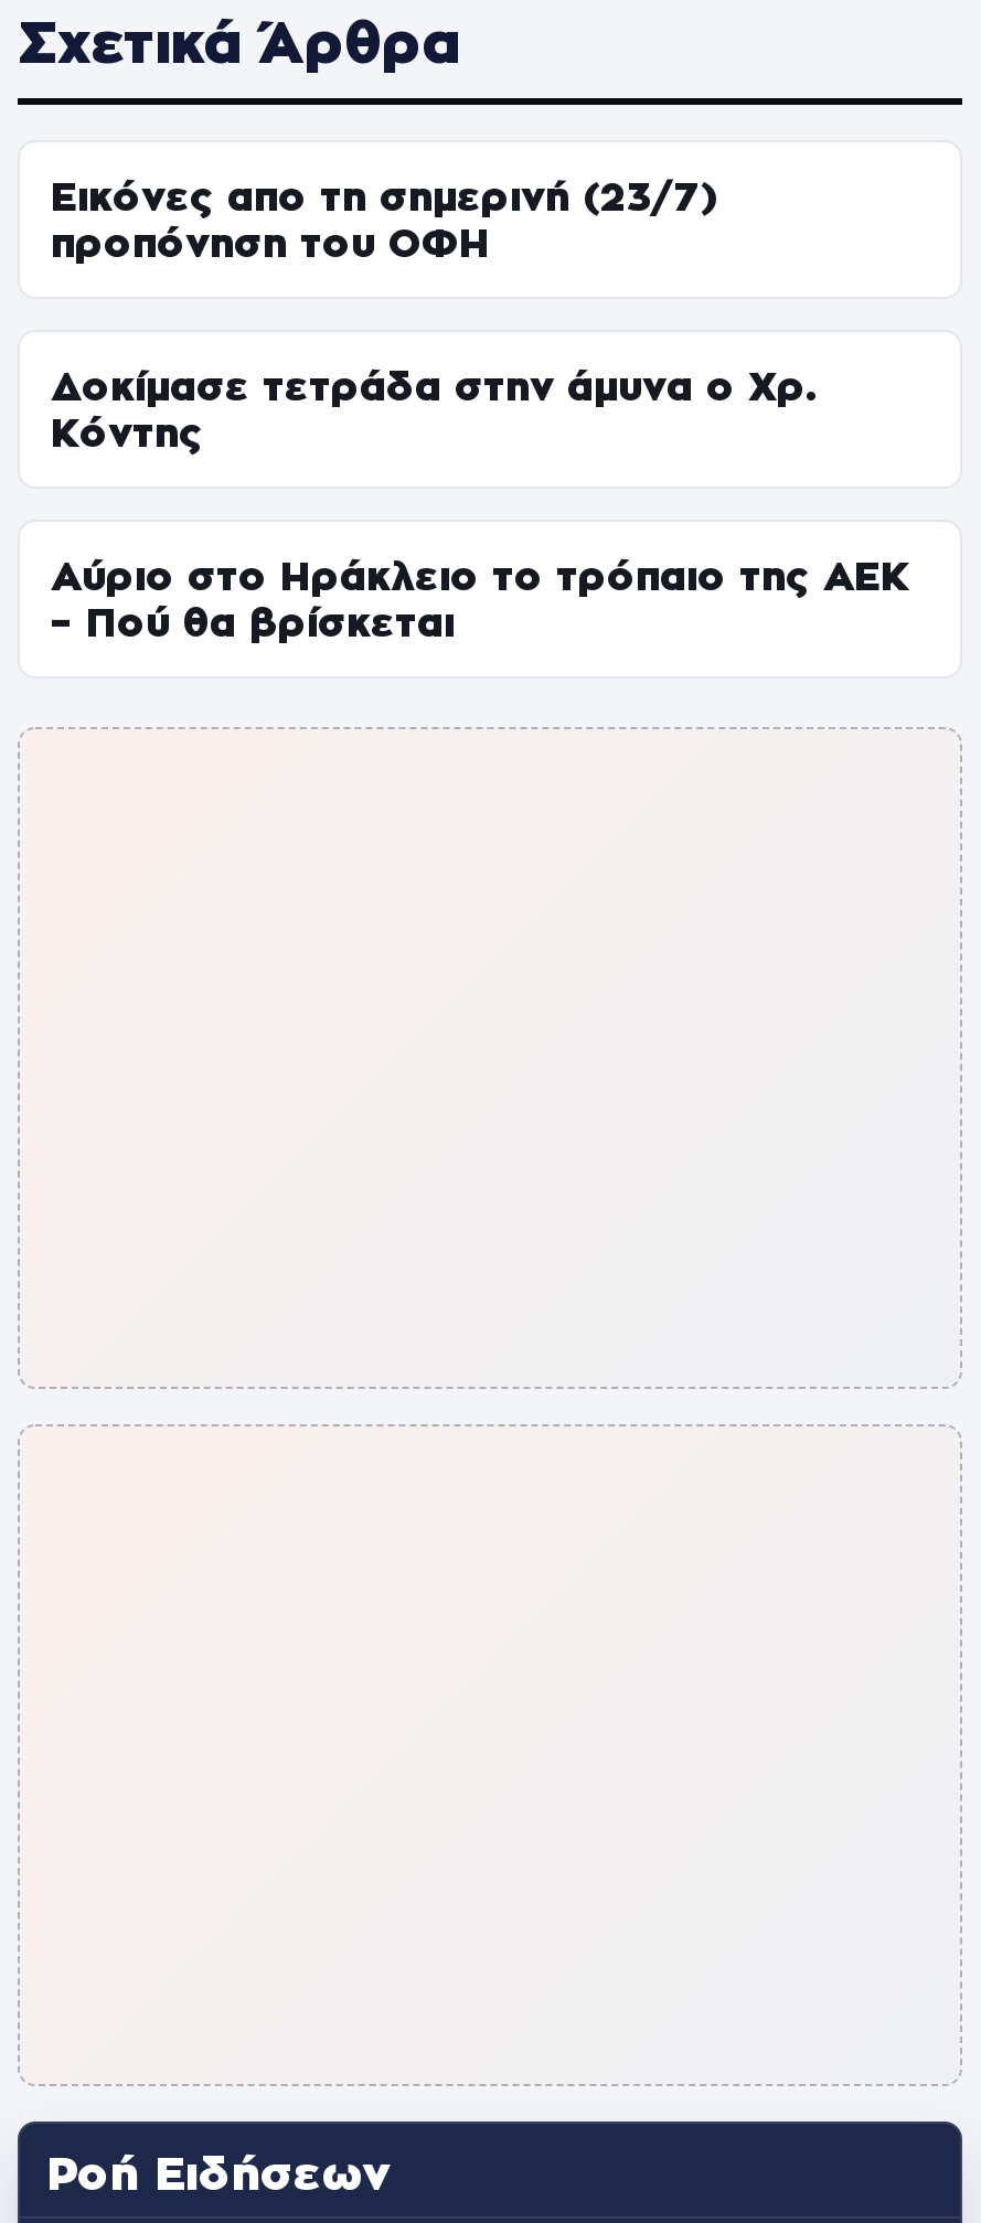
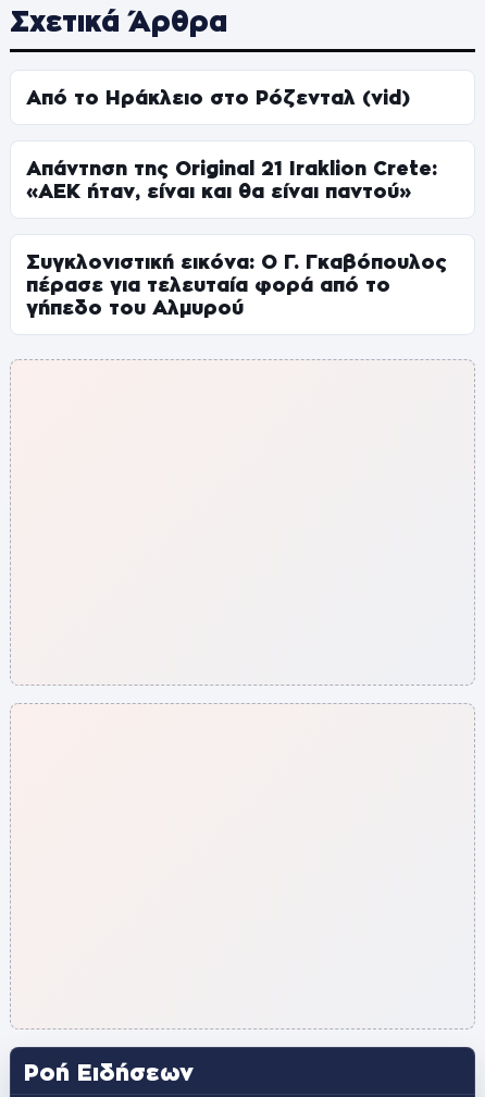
- Εικόνες απο τη σημερινή (23/7)
- προπόνηση του ΟΦΗ
+ Από το Ηράκλειο στο Ρόζενταλ (vid)

- Δοκίμασε τετράδα στην άμυνα ο Χρ.
- Κόντης
+ Απάντηση της Original 21 Iraklion Crete:
+ «ΑΕΚ ήταν, είναι και θα είναι παντού»

- Αύριο στο Ηράκλειο το τρόπαιο της ΑΕΚ
- – Πού θα βρίσκεται
+ Συγκλονιστική εικόνα: Ο Γ. Γκαβόπουλος
+ πέρασε για τελευταία φορά από το
+ γήπεδο του Αλμυρού
